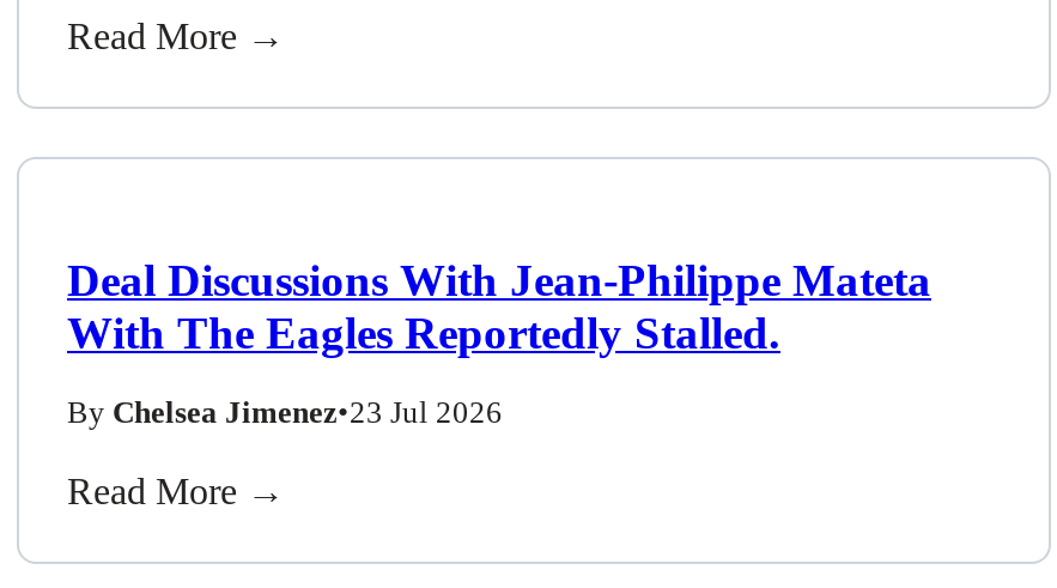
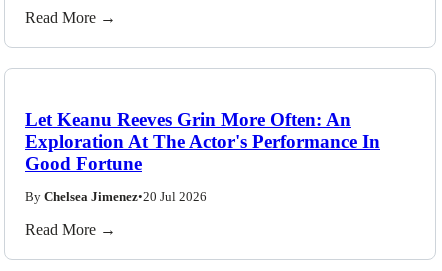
- Deal Discussions With Jean-Philippe Mateta
- With The Eagles Reportedly Stalled.
+ Let Keanu Reeves Grin More Often: An
+ Exploration At The Actor's Performance In
+ Good Fortune

- By Chelsea Jimenez•23 Jul 2026
+ By Chelsea Jimenez•20 Jul 2026
